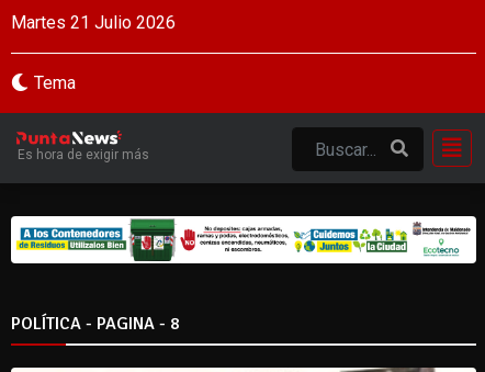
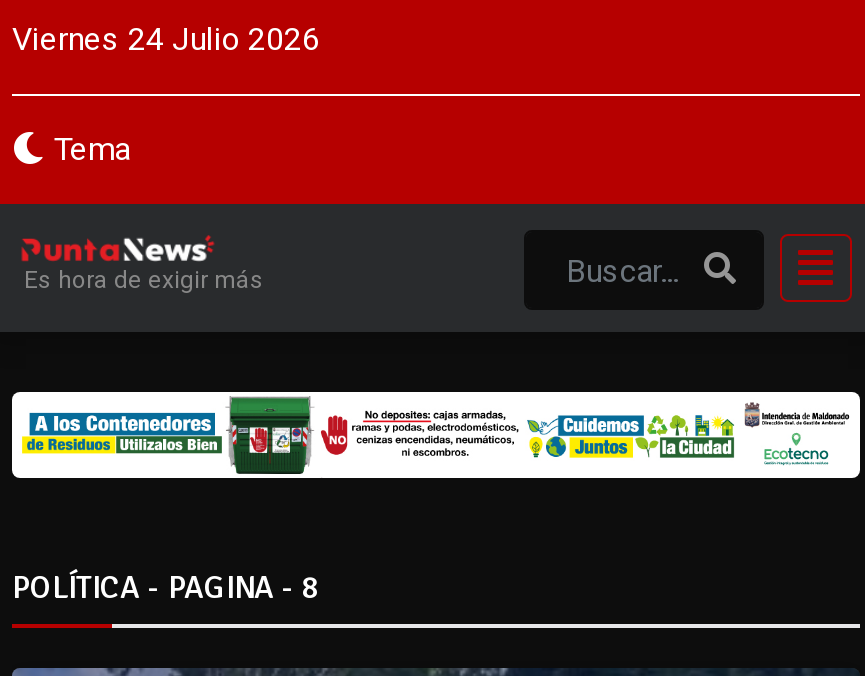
- Martes 21 Julio 2026
+ Viernes 24 Julio 2026
